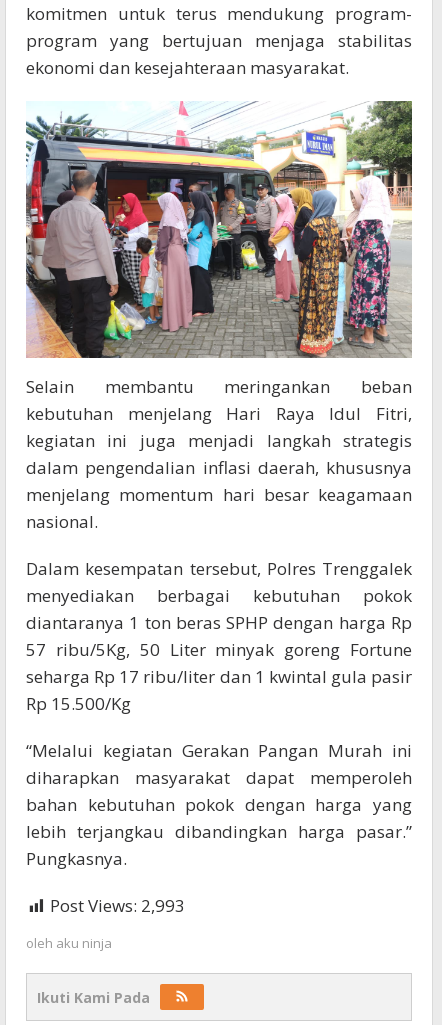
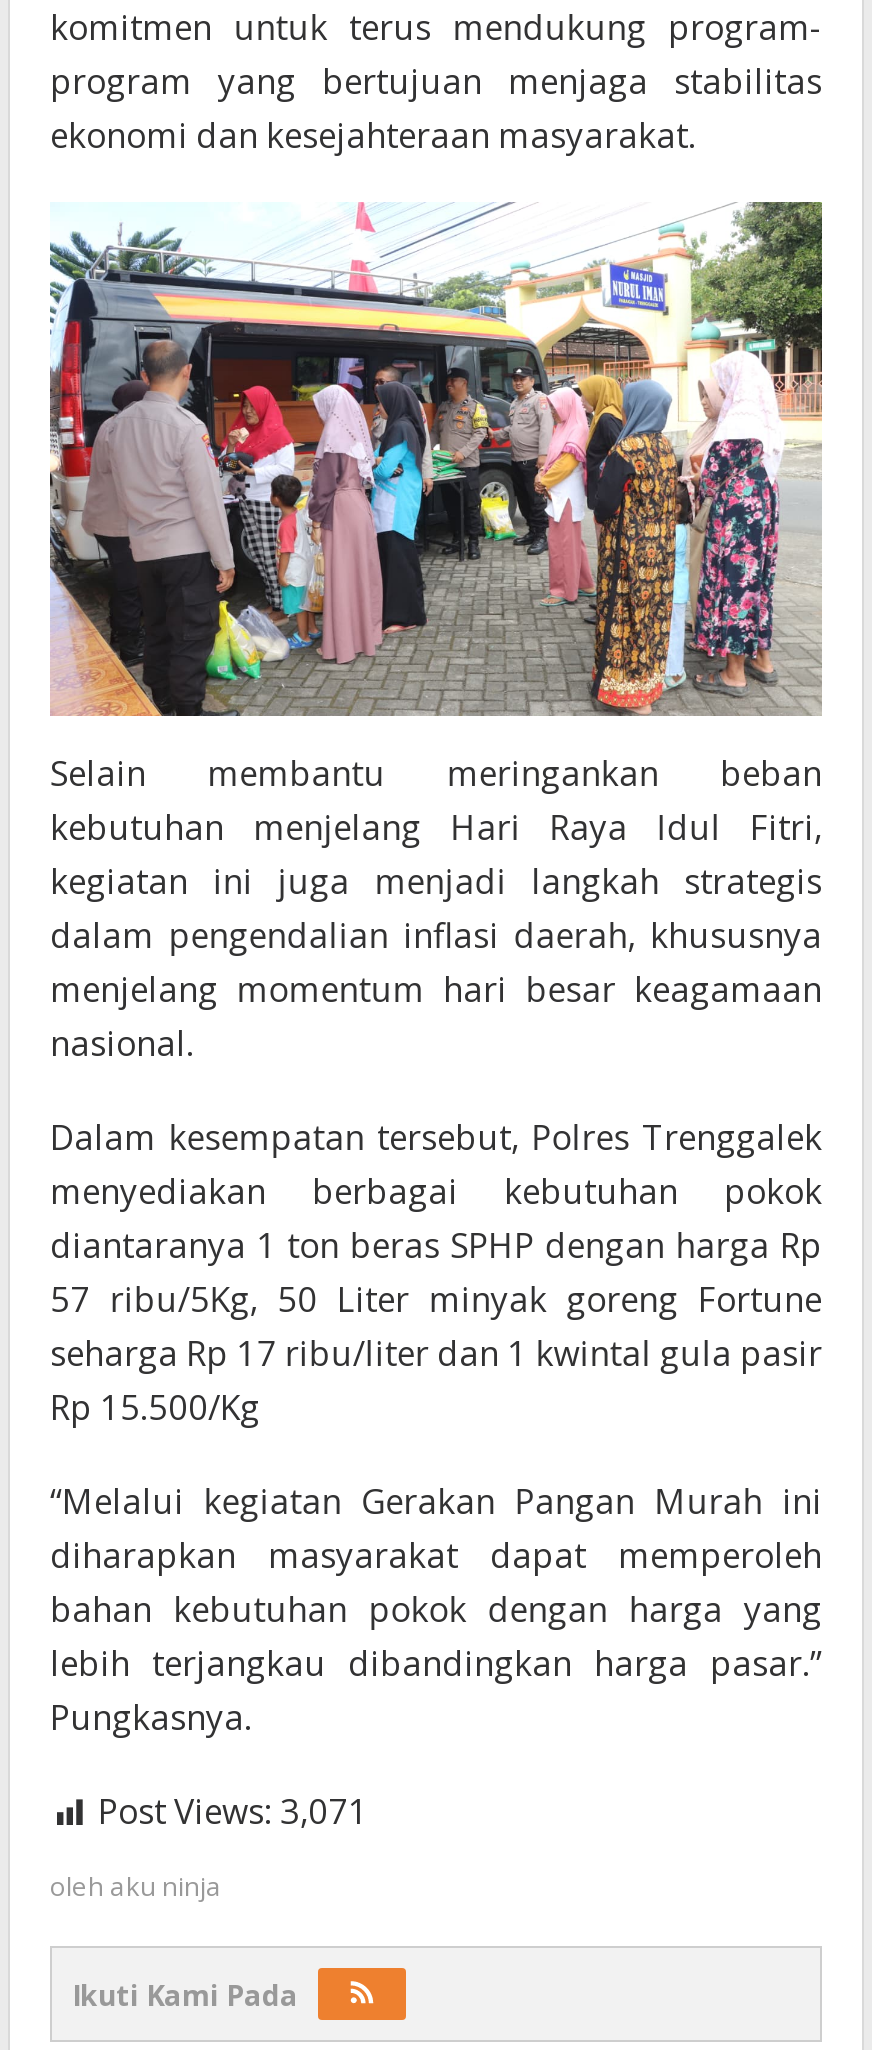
- Post Views: 2,993
+ Post Views: 3,071
